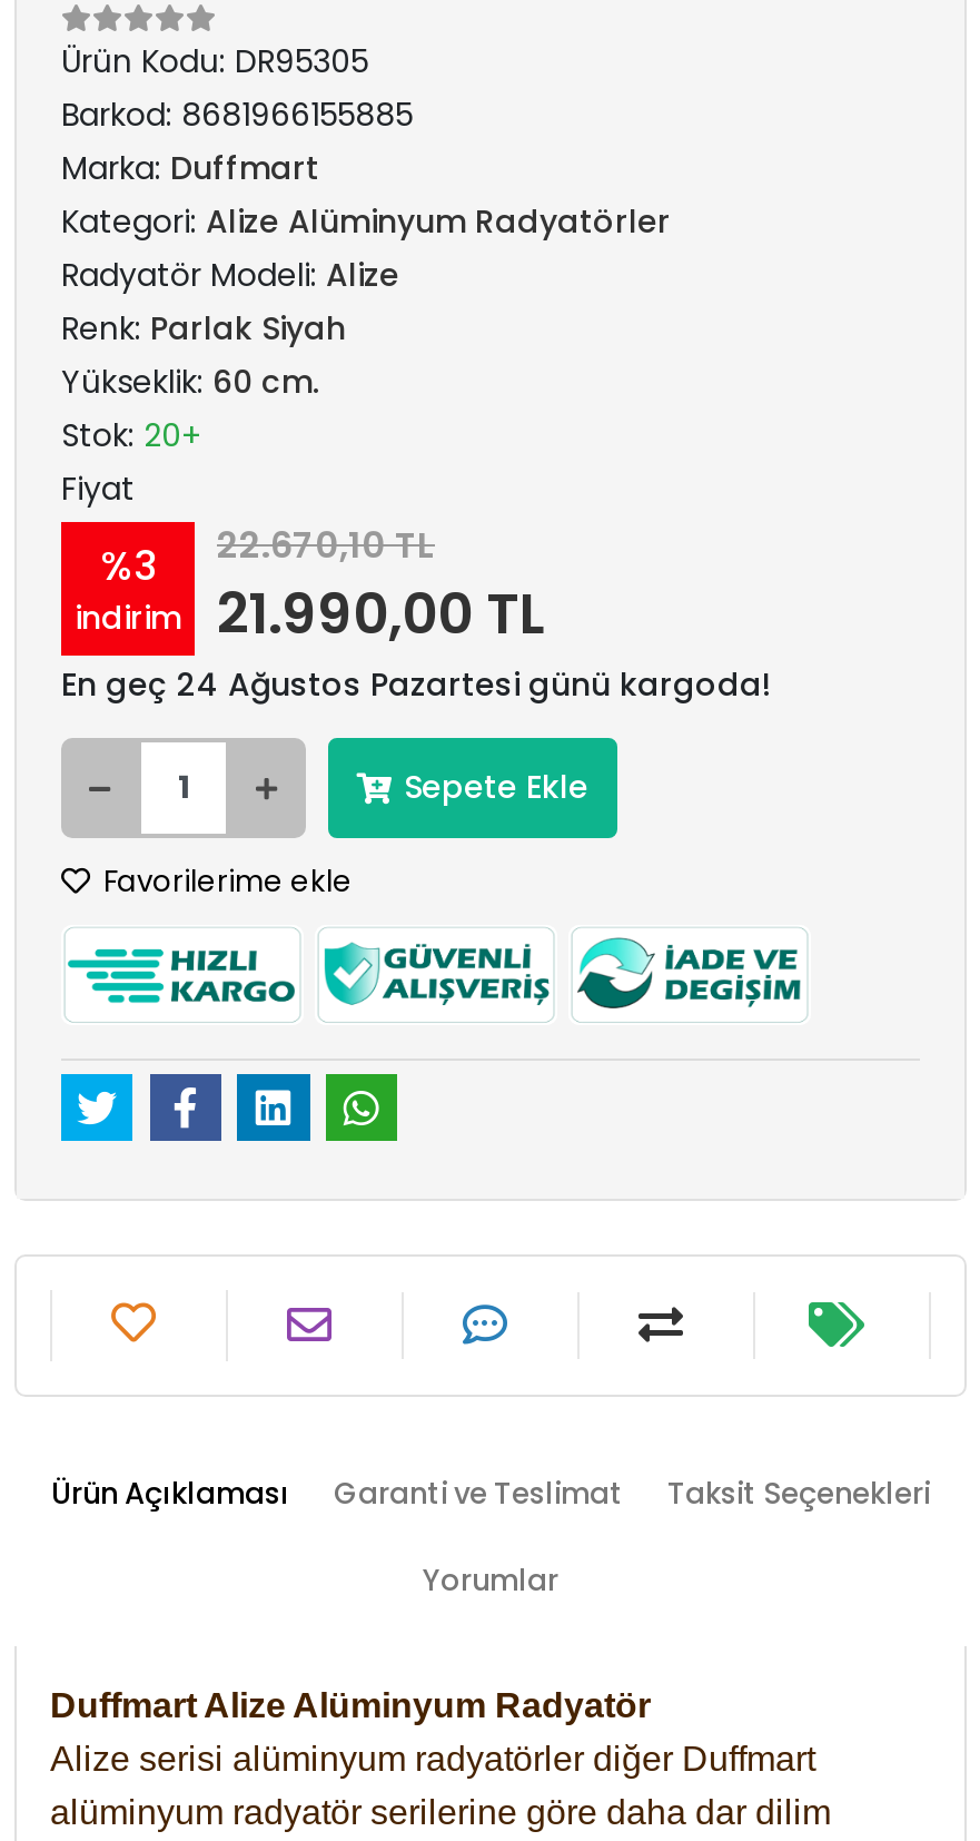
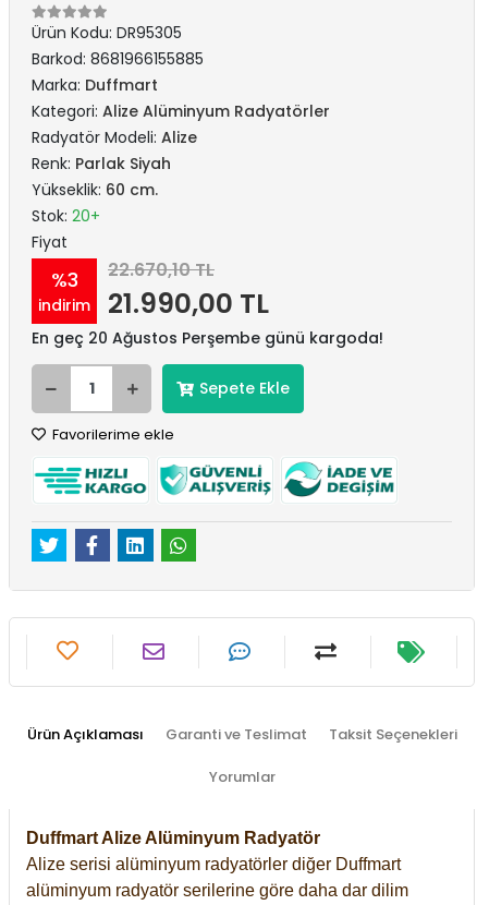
- En geç 24 Ağustos Pazartesi günü kargoda!
+ En geç 20 Ağustos Perşembe günü kargoda!
